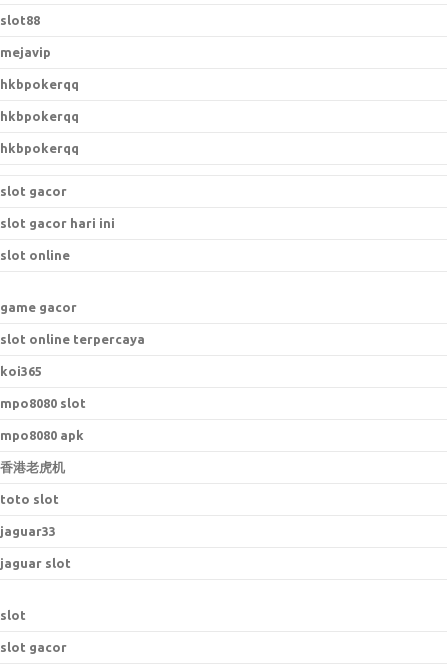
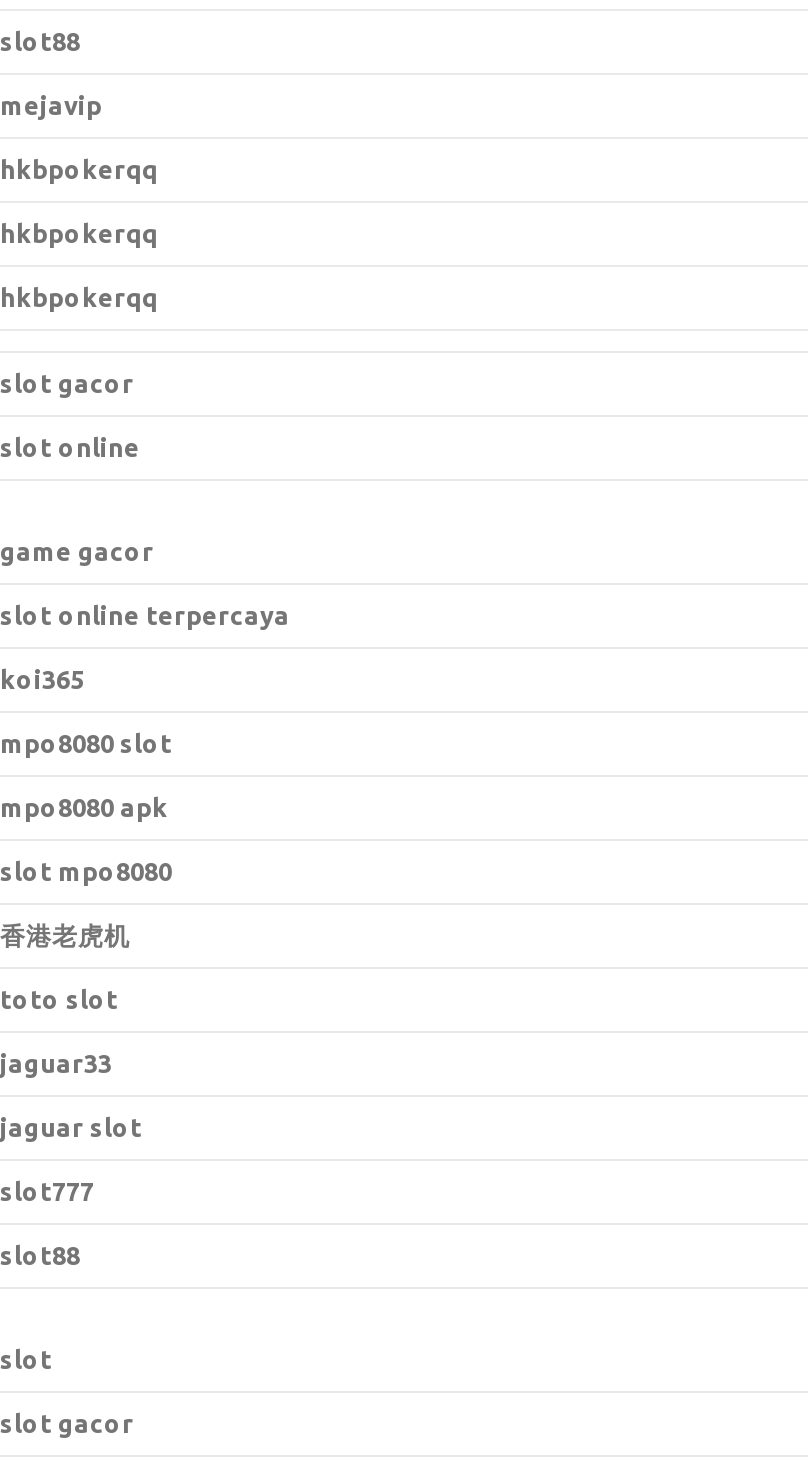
- slot gacor hari ini

moved up: slot online | game gacor | slot online terpercaya | koi365 | mpo8080 slot | mpo8080 apk

+ slot mpo8080

+ slot777
+ slot88
